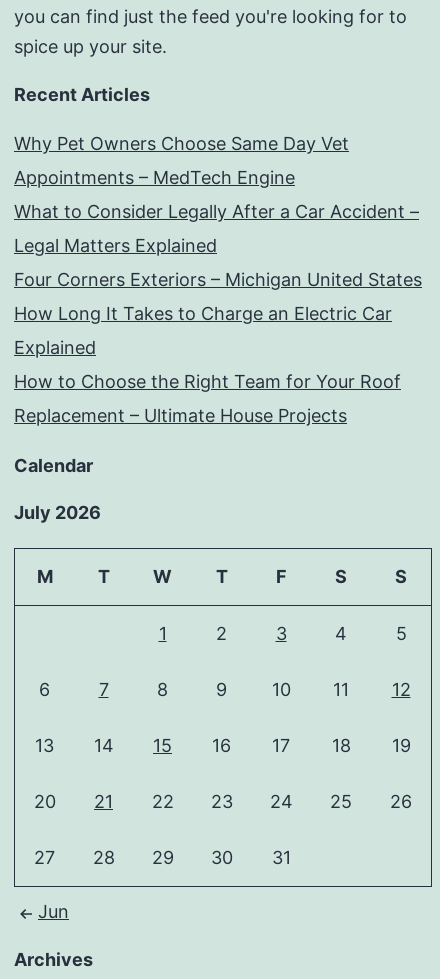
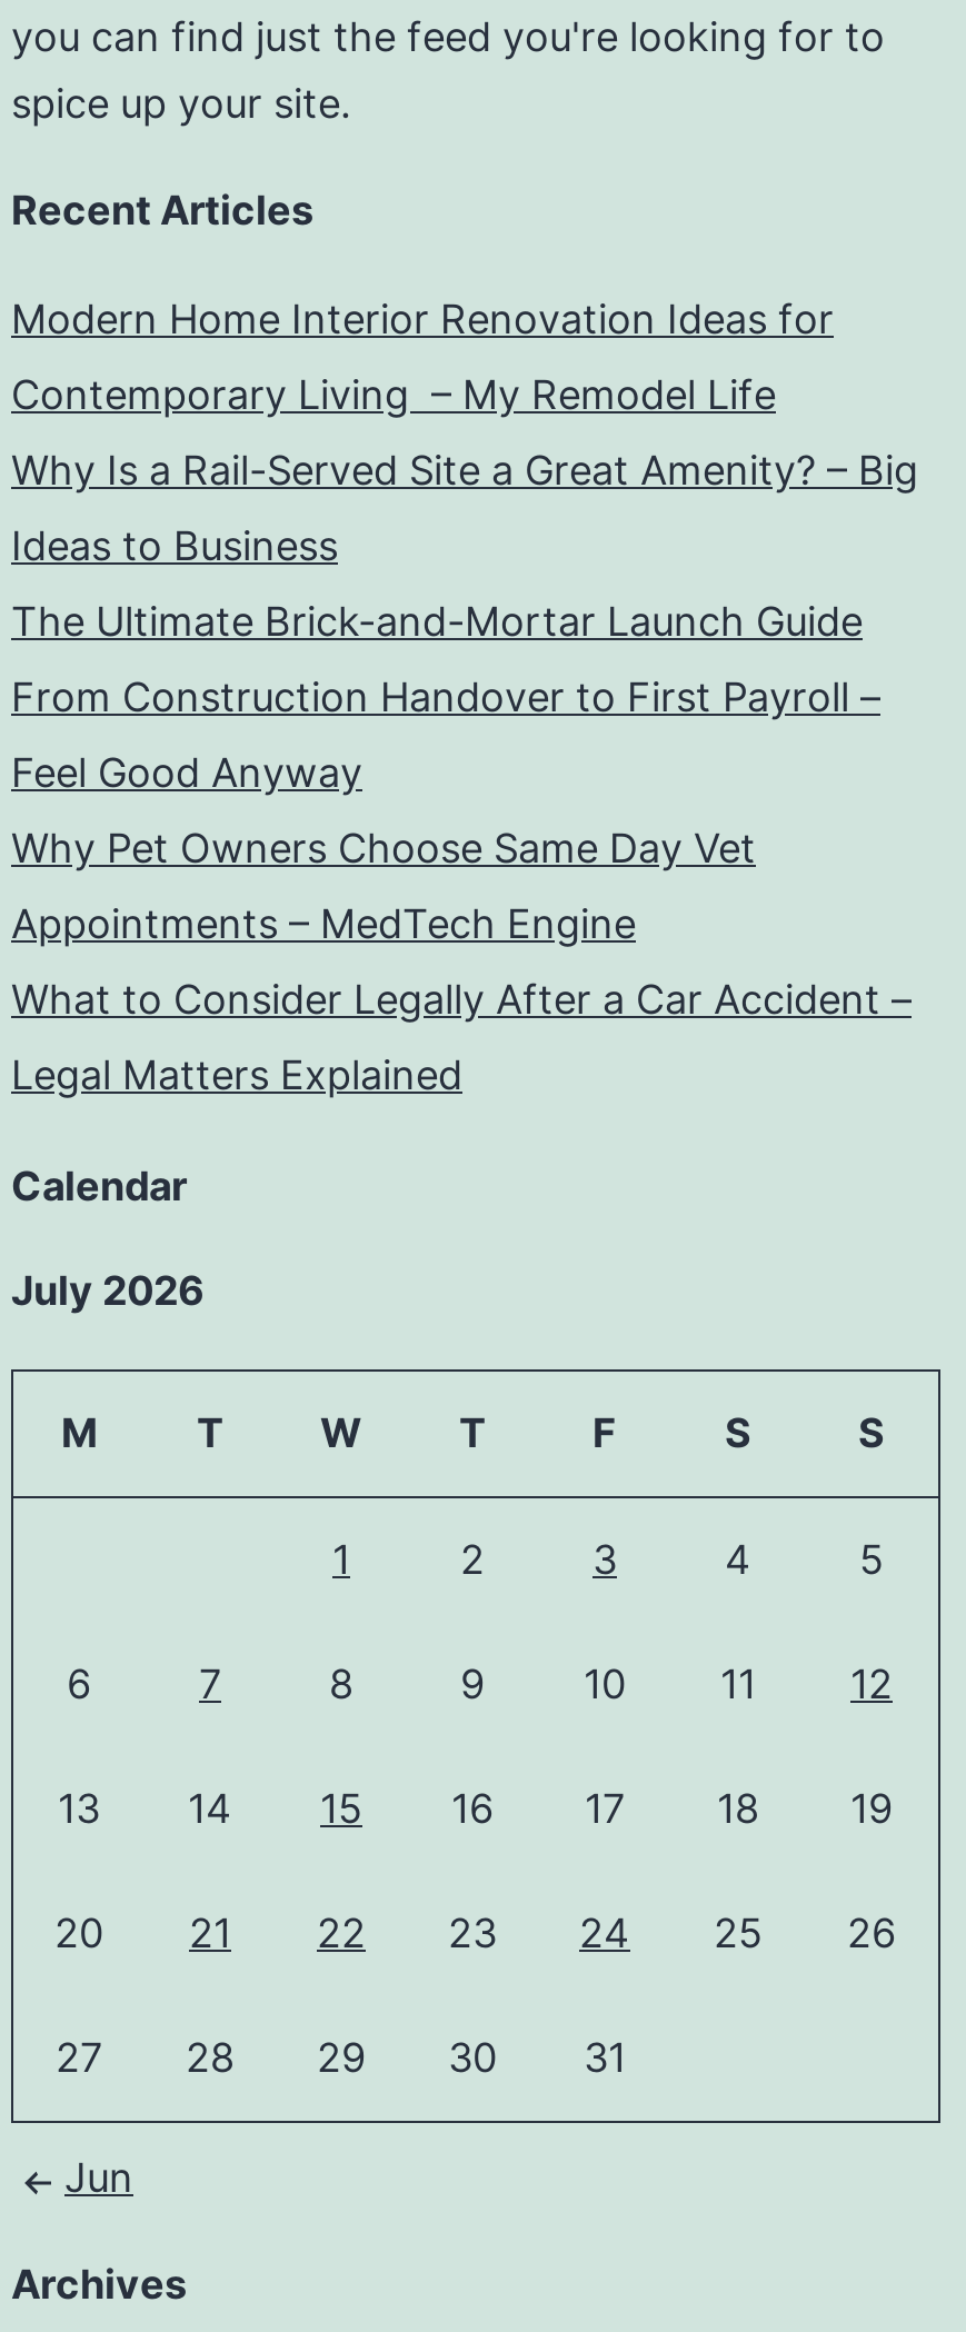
+ Modern Home Interior Renovation Ideas for
+ Contemporary Living – My Remodel Life
+ Why Is a Rail-Served Site a Great Amenity? – Big
+ Ideas to Business
+ The Ultimate Brick-and-Mortar Launch Guide
+ From Construction Handover to First Payroll –
+ Feel Good Anyway

moved down: Why Pet Owners Choose Same Day Vet | Appointments – MedTech Engine | What to Consider Legally After a Car Accident – | Legal Matters Explained

- Four Corners Exteriors – Michigan United States
- How Long It Takes to Charge an Electric Car
- Explained
- How to Choose the Right Team for Your Roof
- Replacement – Ultimate House Projects
